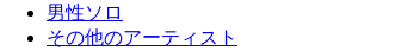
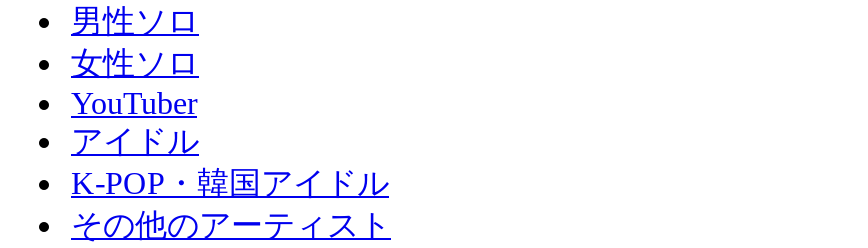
+ 女性ソロ
+ YouTuber
+ アイドル
+ K-POP・韓国アイドル
